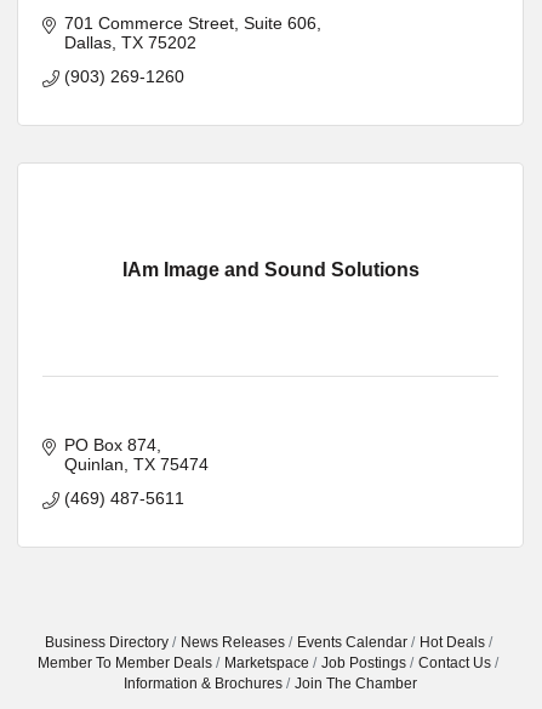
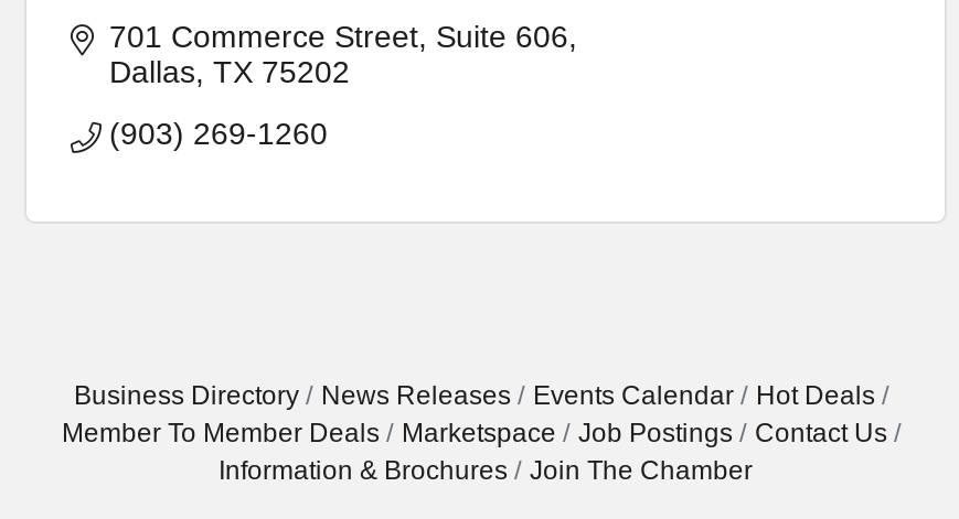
- IAm Image and Sound Solutions

- PO Box 874
- Quinlan TX 75474
- (469) 487-5611
